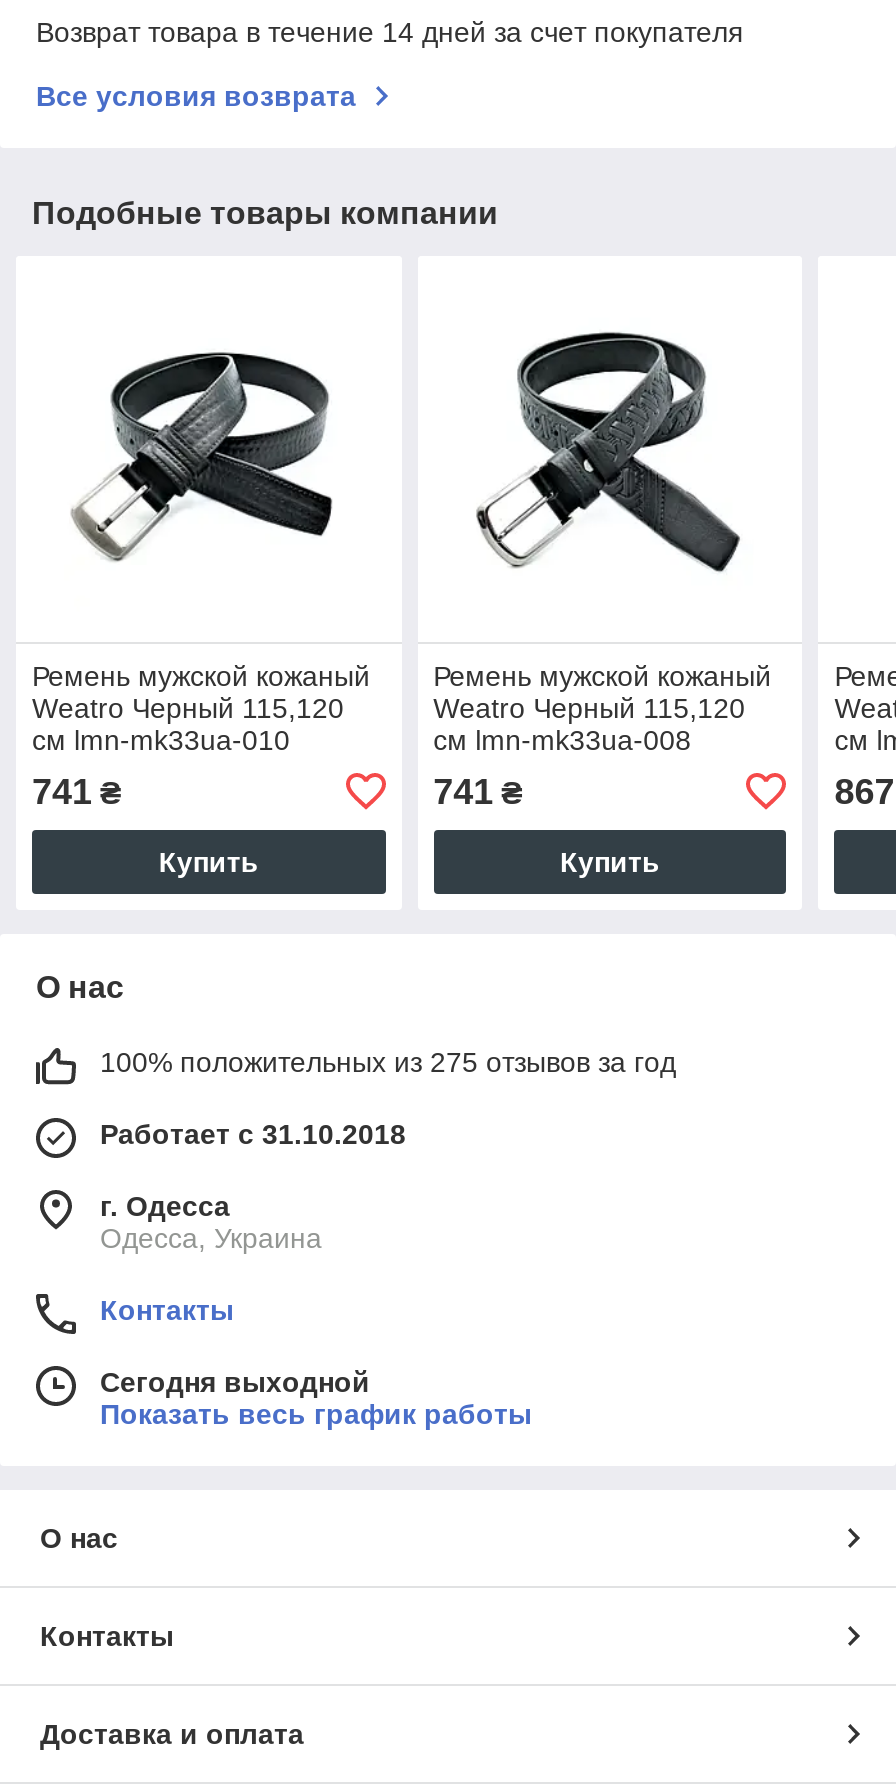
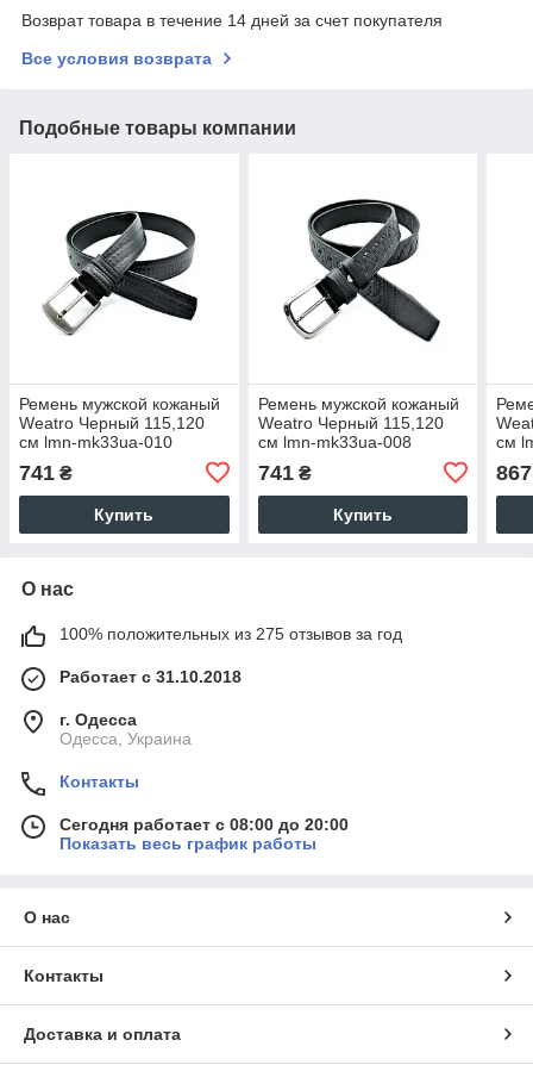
- Сегодня выходной
+ Сегодня работает с 08:00 до 20:00
